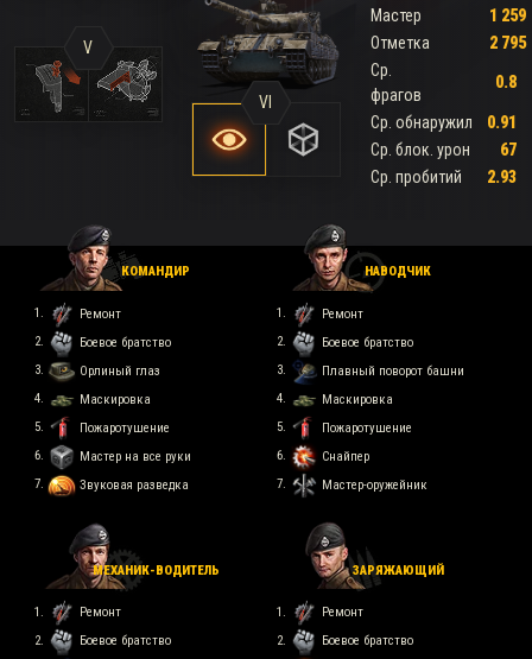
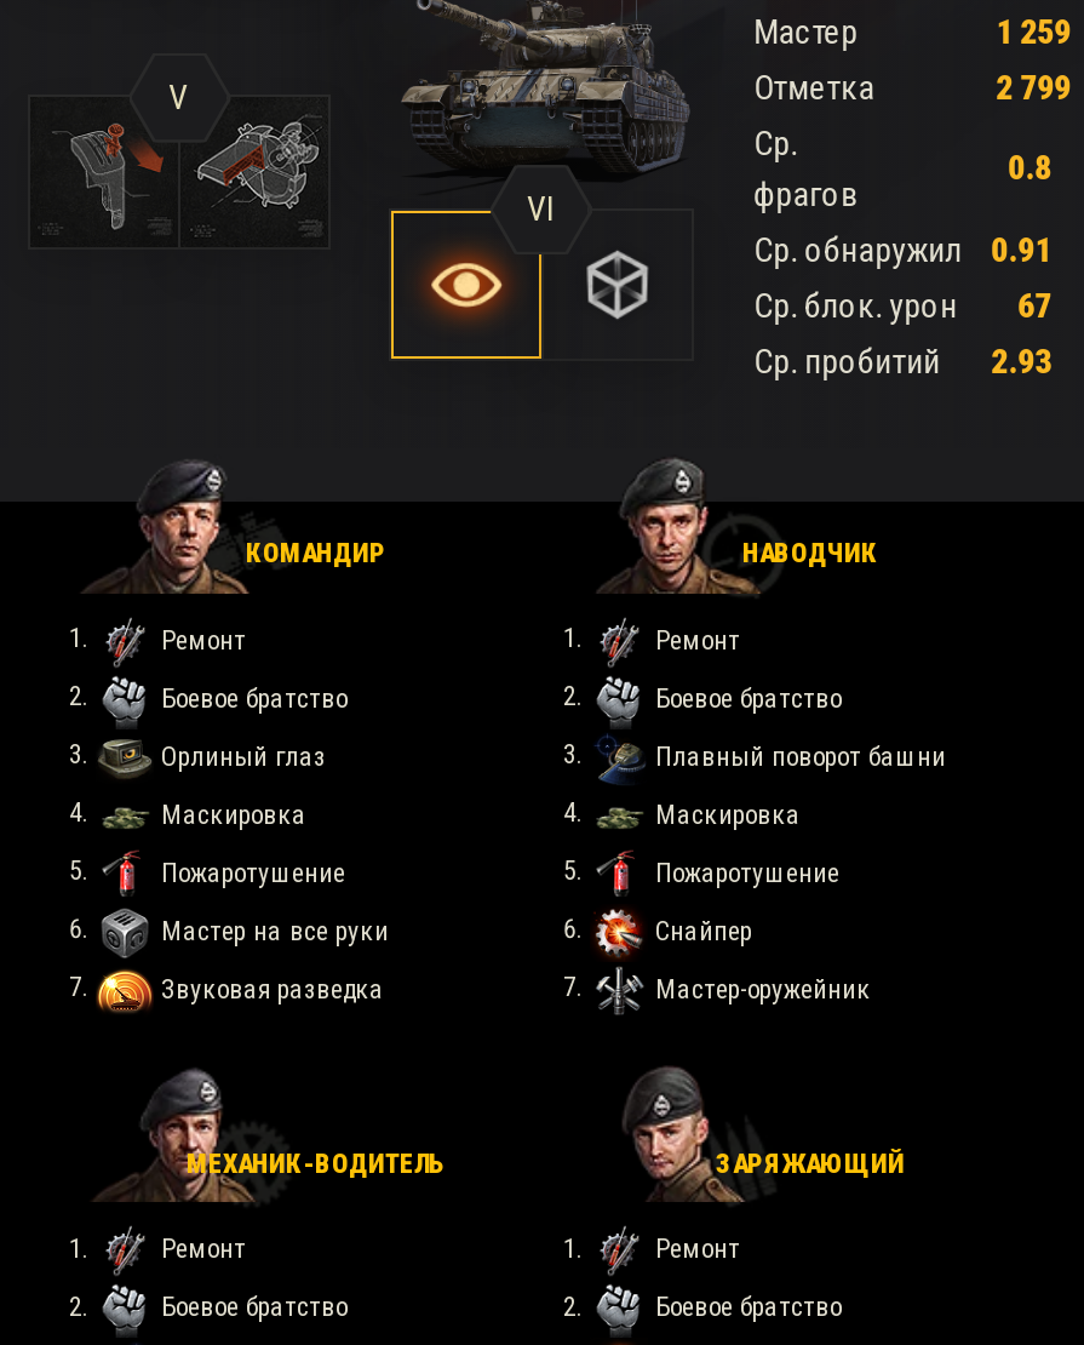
- 2 795
+ 2 799
